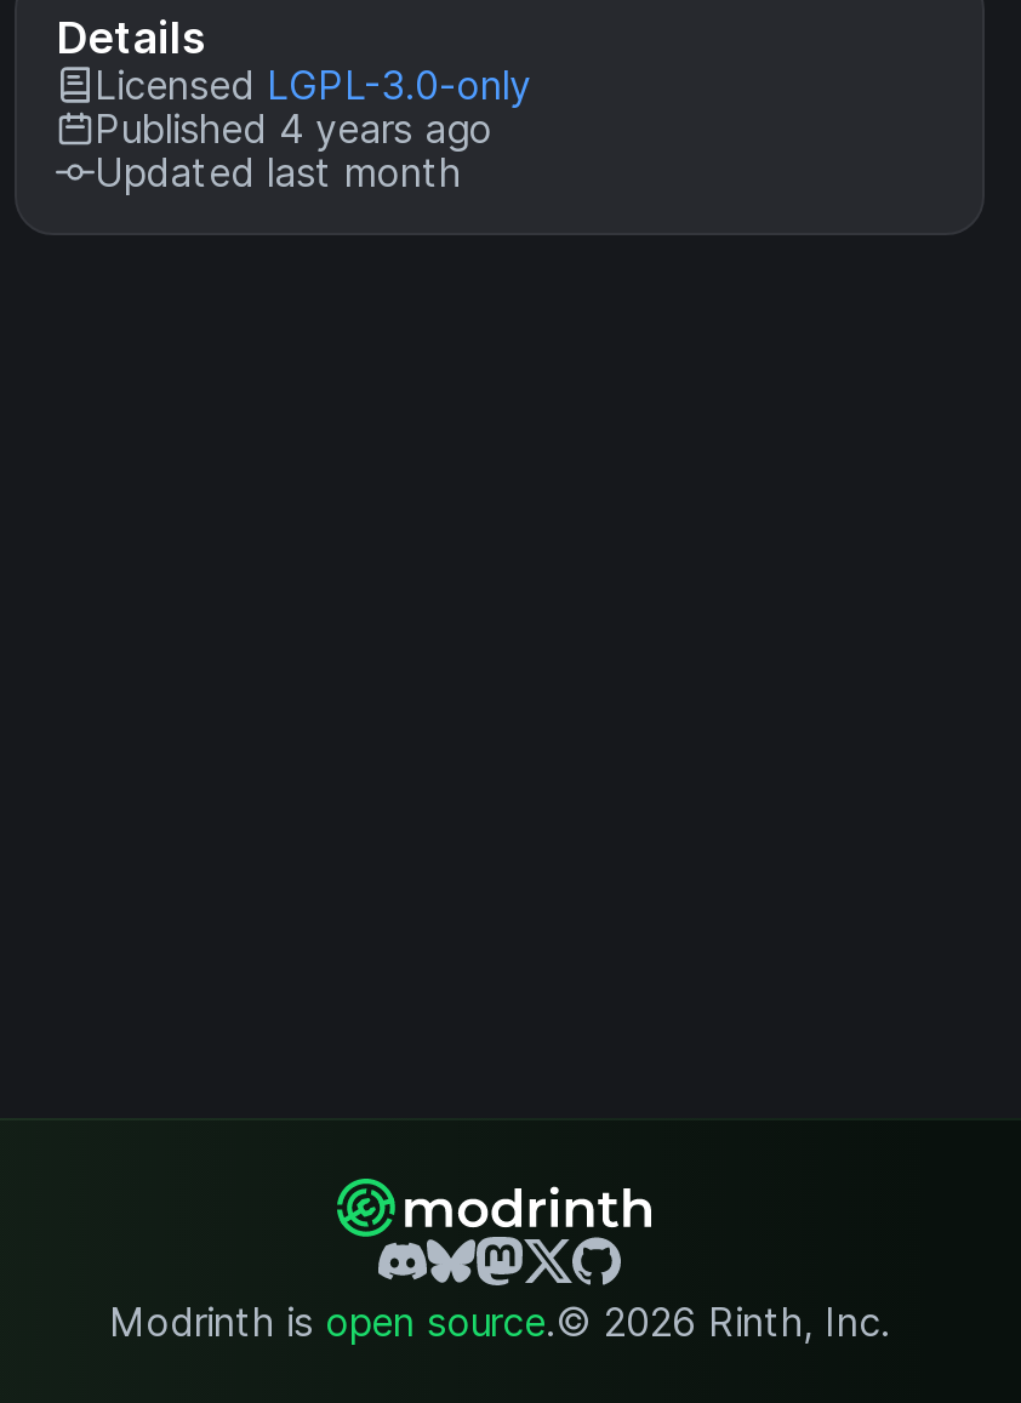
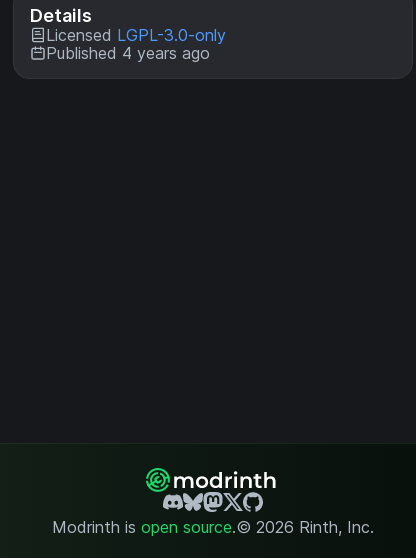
- Updated last month
